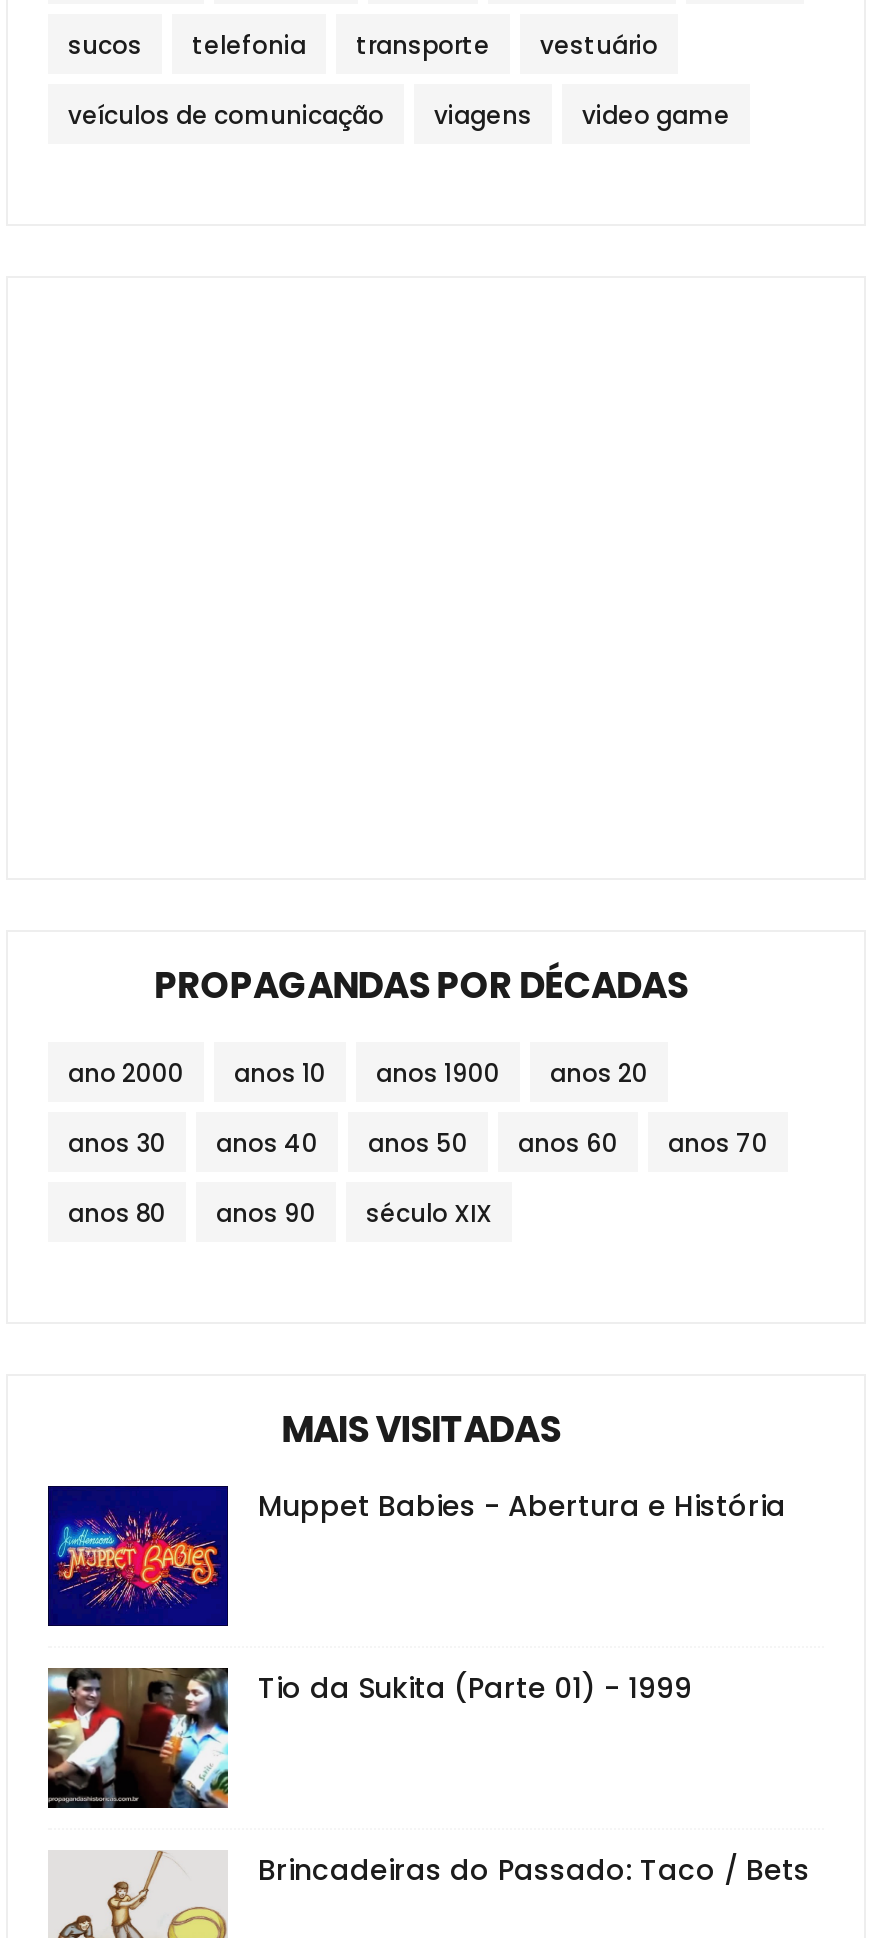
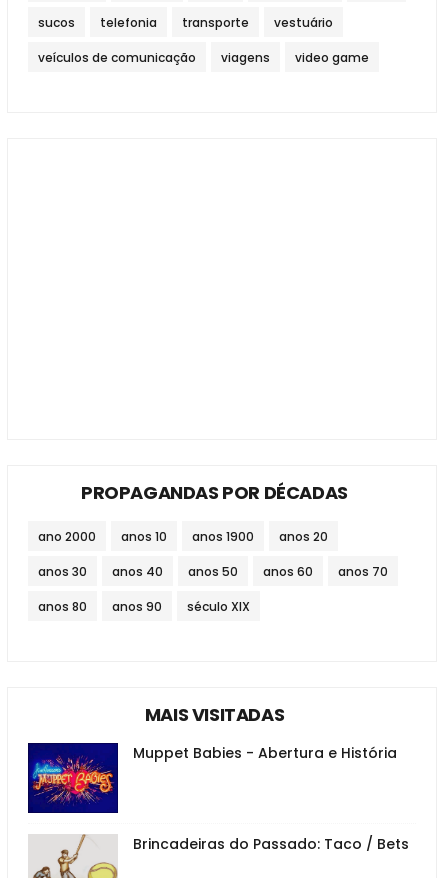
- [image]
- Tio da Sukita (Parte 01) - 1999
